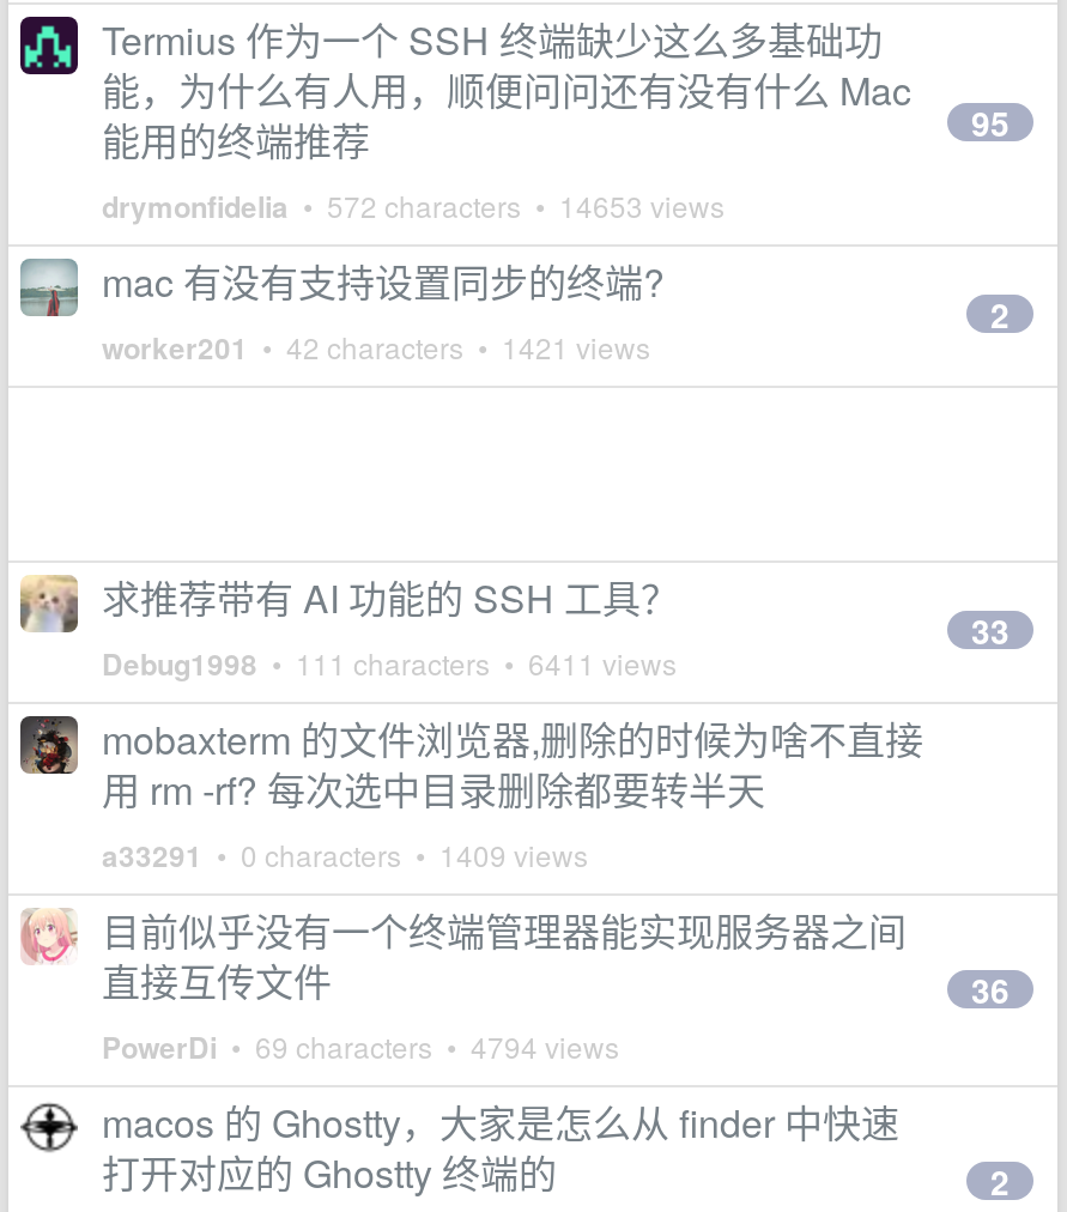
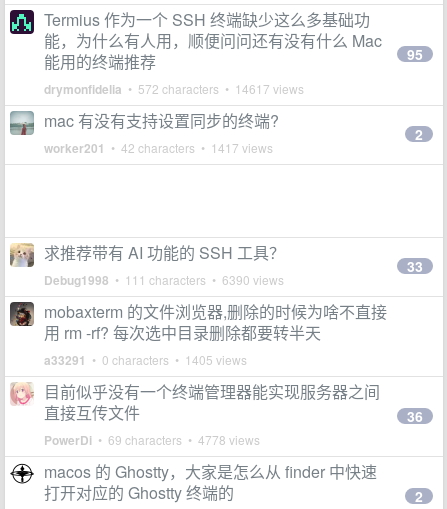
- drymonfidelia • 572 characters • 14653 views
+ drymonfidelia • 572 characters • 14617 views

- worker201 • 42 characters • 1421 views
+ worker201 • 42 characters • 1417 views

- Debug1998 • 111 characters • 6411 views
+ Debug1998 • 111 characters • 6390 views

- a33291 • 0 characters • 1409 views
+ a33291 • 0 characters • 1405 views

- PowerDi • 69 characters • 4794 views
+ PowerDi • 69 characters • 4778 views
